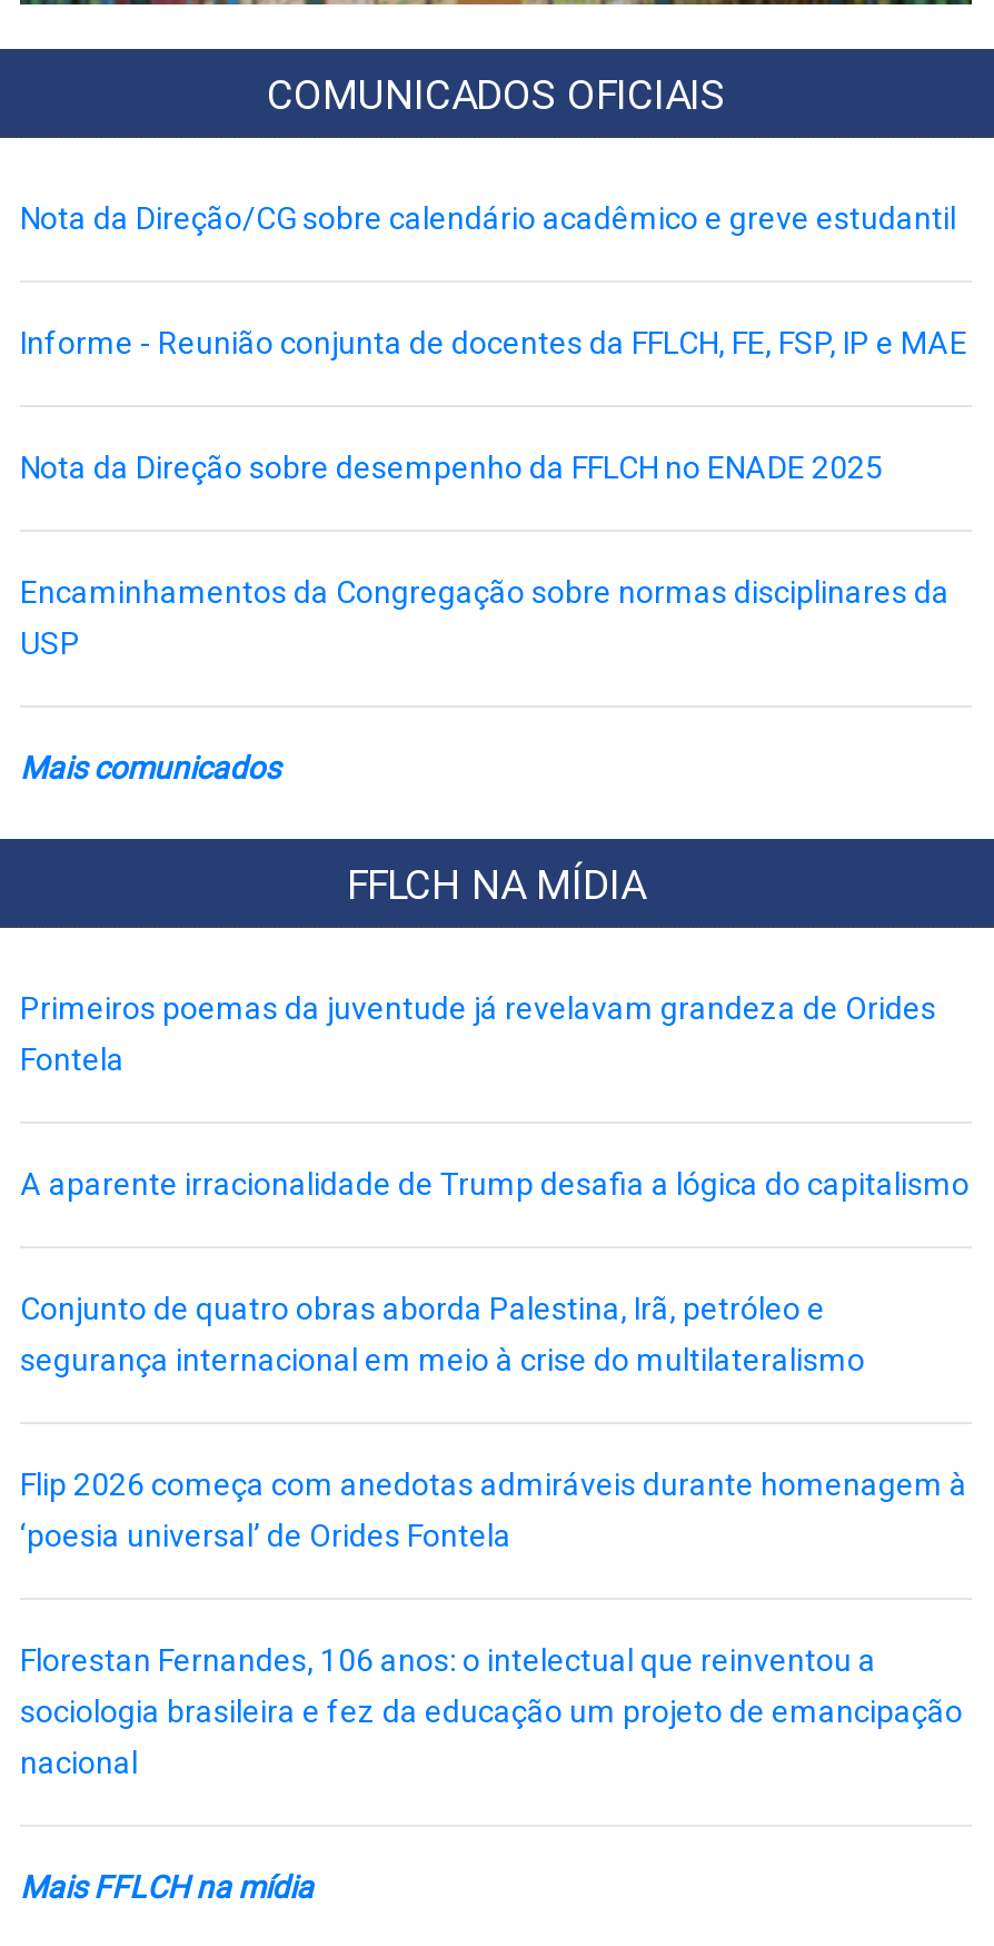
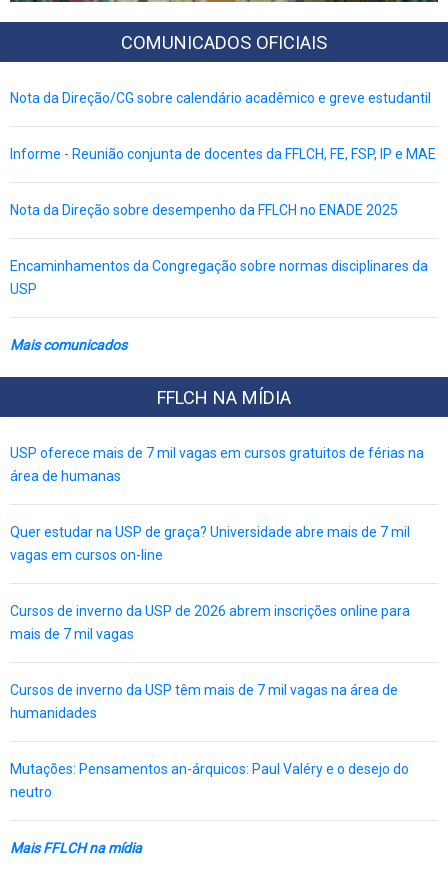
- Primeiros poemas da juventude já revelavam grandeza de Orides
- Fontela
+ USP oferece mais de 7 mil vagas em cursos gratuitos de férias na
+ área de humanas

- A aparente irracionalidade de Trump desafia a lógica do capitalismo
+ Quer estudar na USP de graça? Universidade abre mais de 7 mil
+ vagas em cursos on-line

- Conjunto de quatro obras aborda Palestina, Irã, petróleo e
- segurança internacional em meio à crise do multilateralismo
+ Cursos de inverno da USP de 2026 abrem inscrições online para
+ mais de 7 mil vagas

- Flip 2026 começa com anedotas admiráveis durante homenagem à
- ‘poesia universal’ de Orides Fontela
+ Cursos de inverno da USP têm mais de 7 mil vagas na área de
+ humanidades

- Florestan Fernandes, 106 anos: o intelectual que reinventou a
- sociologia brasileira e fez da educação um projeto de emancipação
- nacional
+ Mutações: Pensamentos an-árquicos: Paul Valéry e o desejo do
+ neutro
